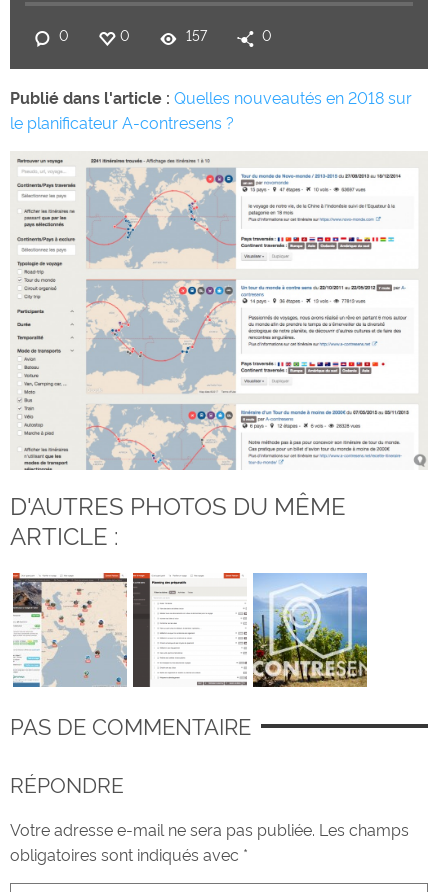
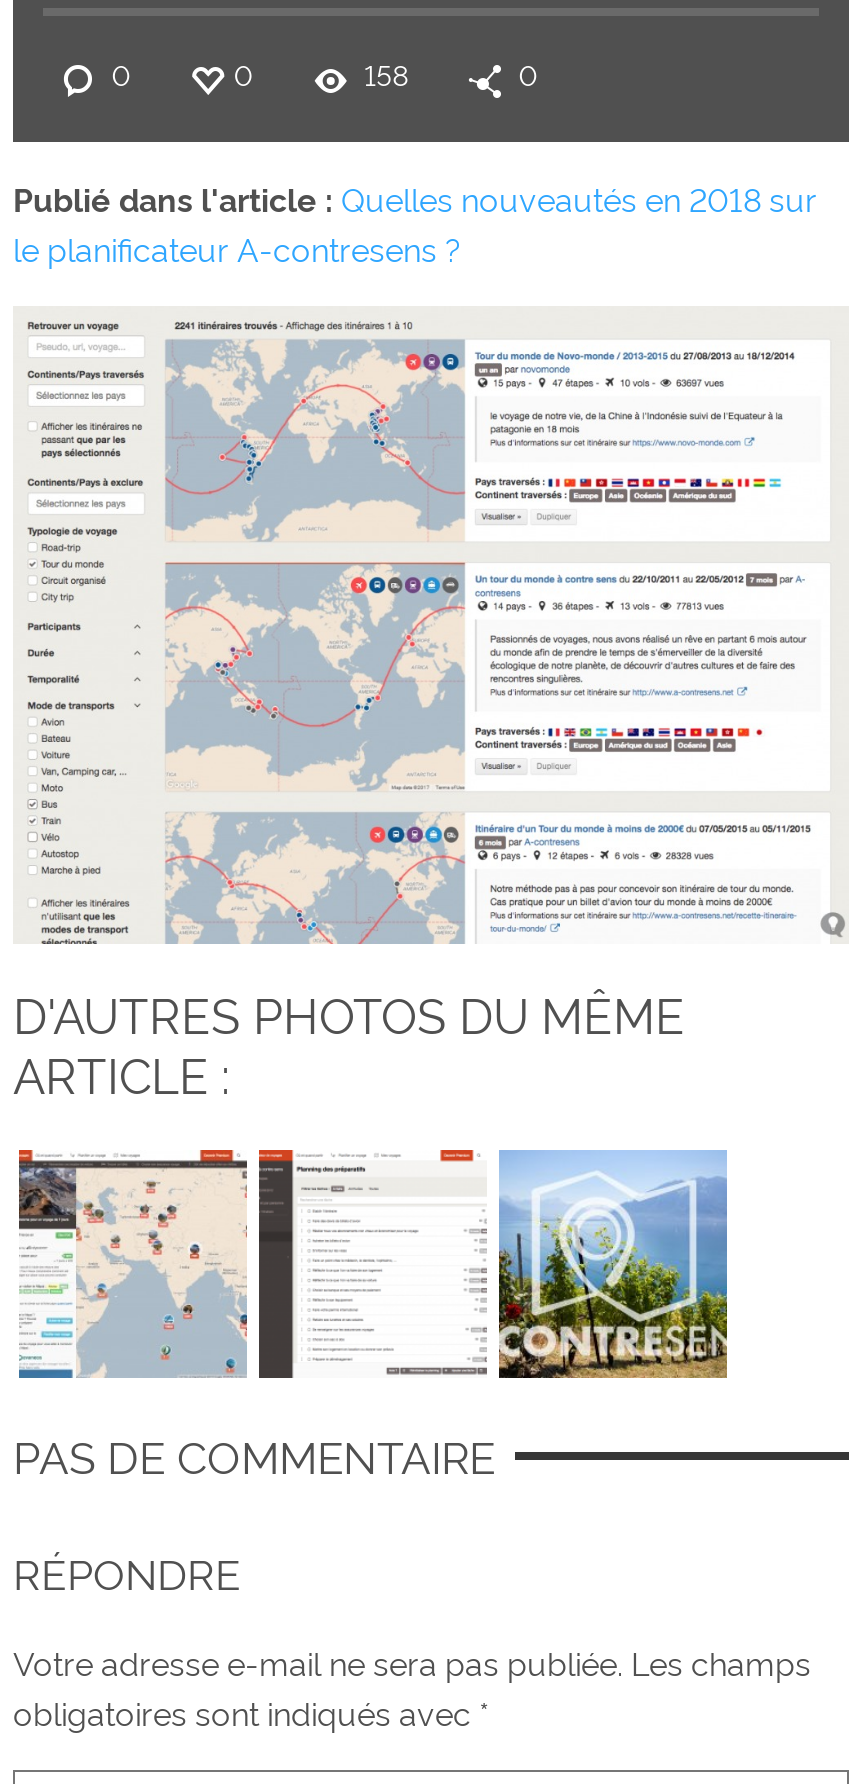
- 157
+ 158
